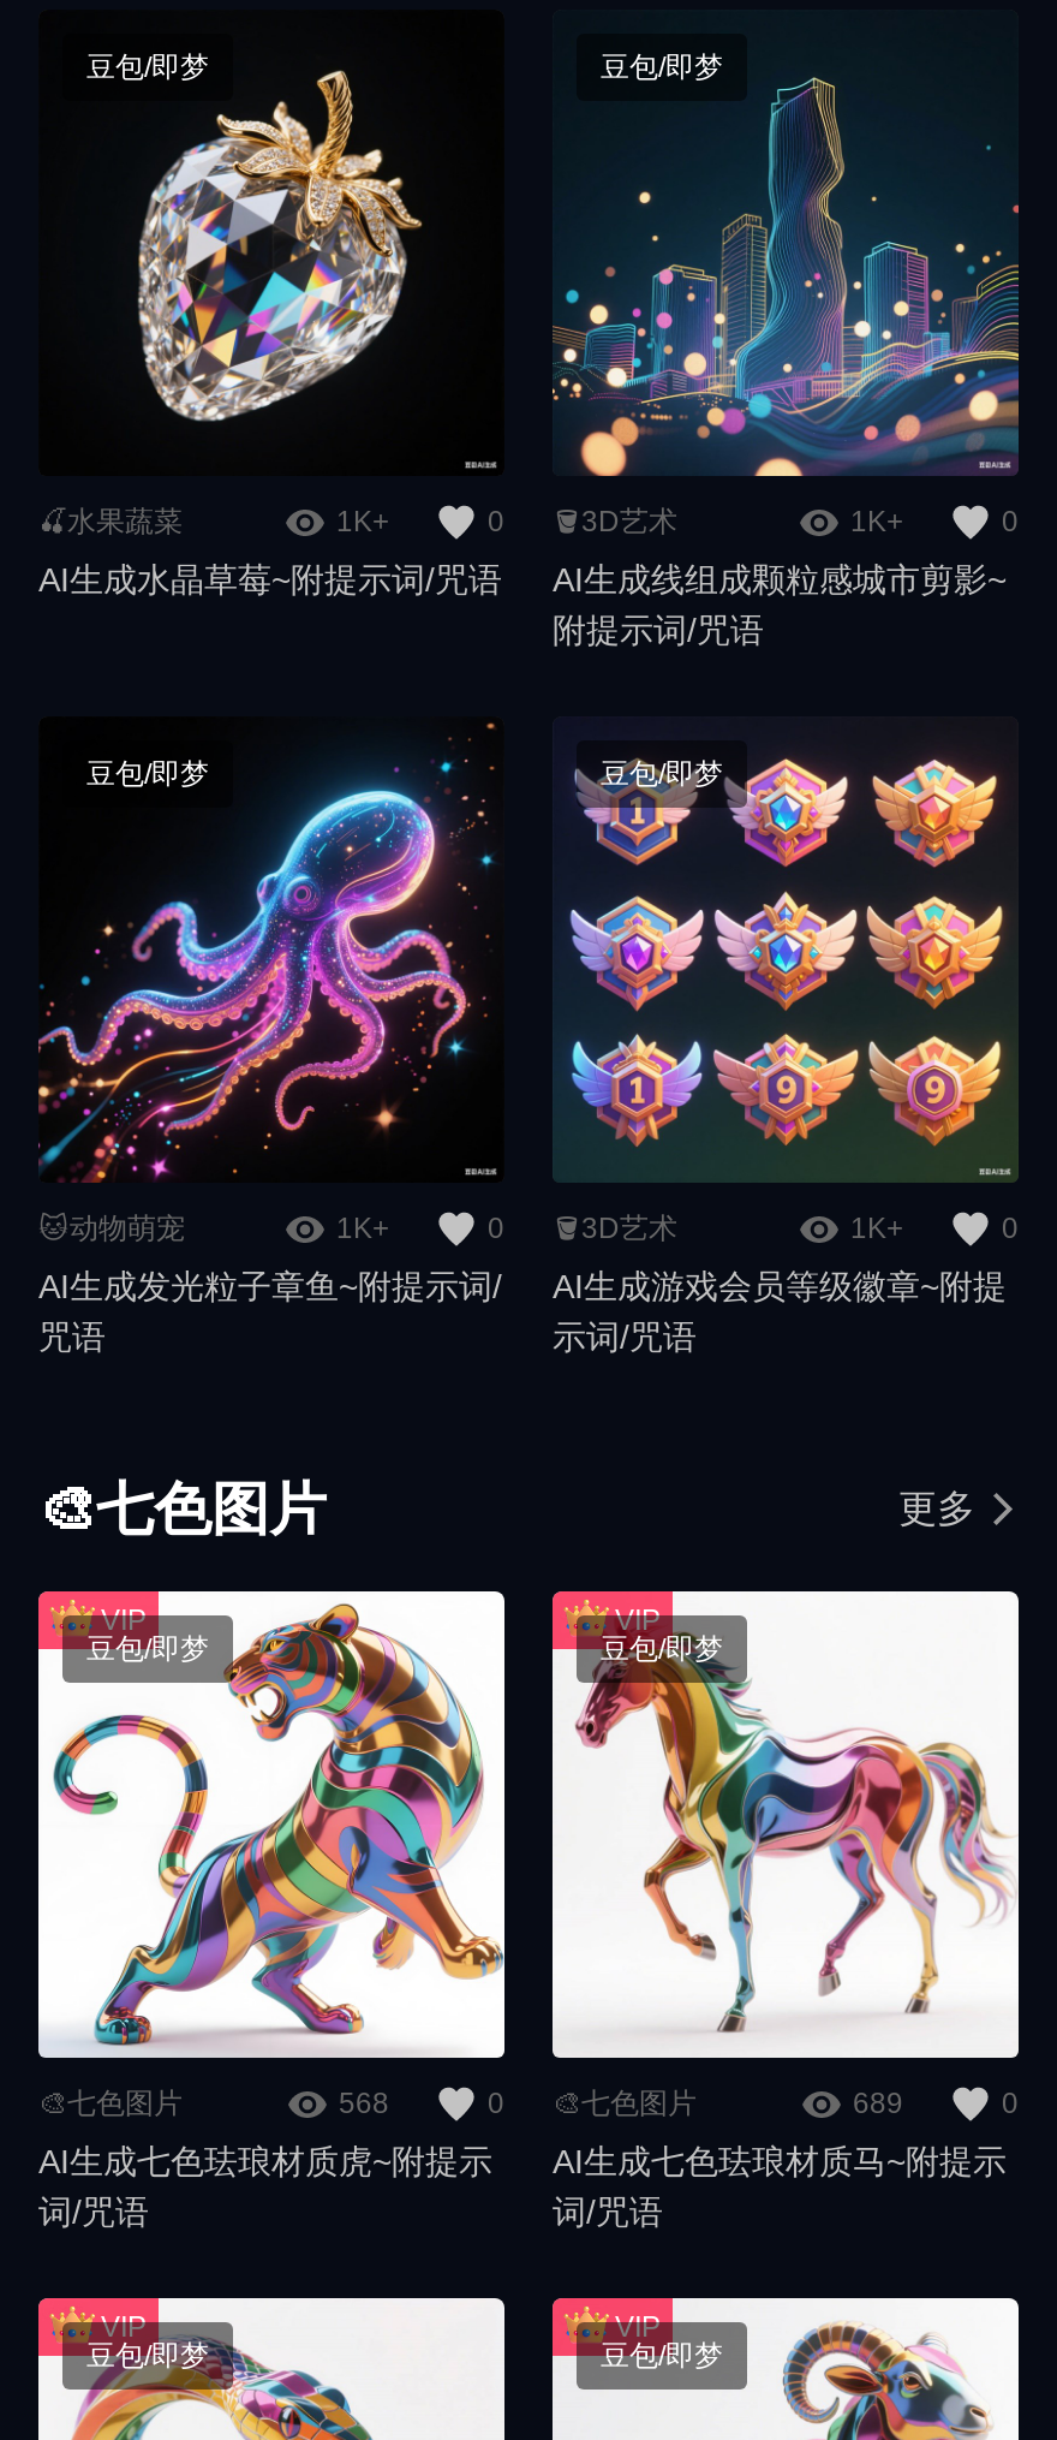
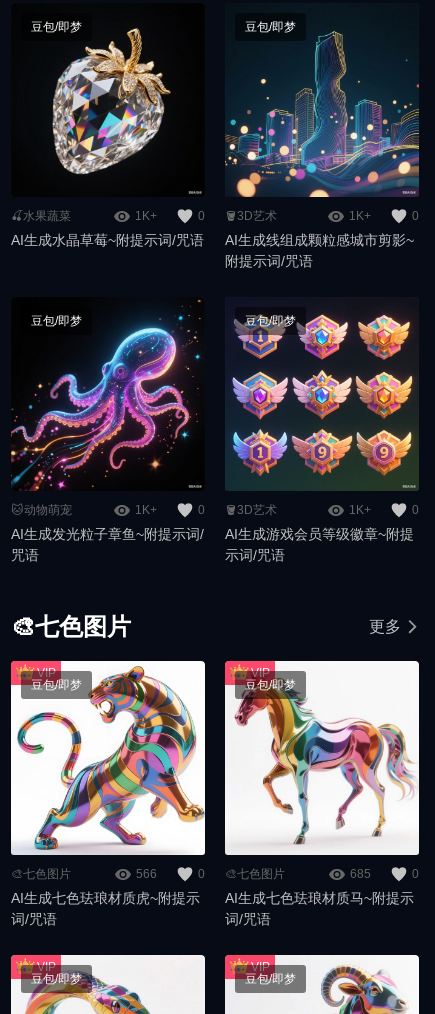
- 568
+ 566

- 689
+ 685
